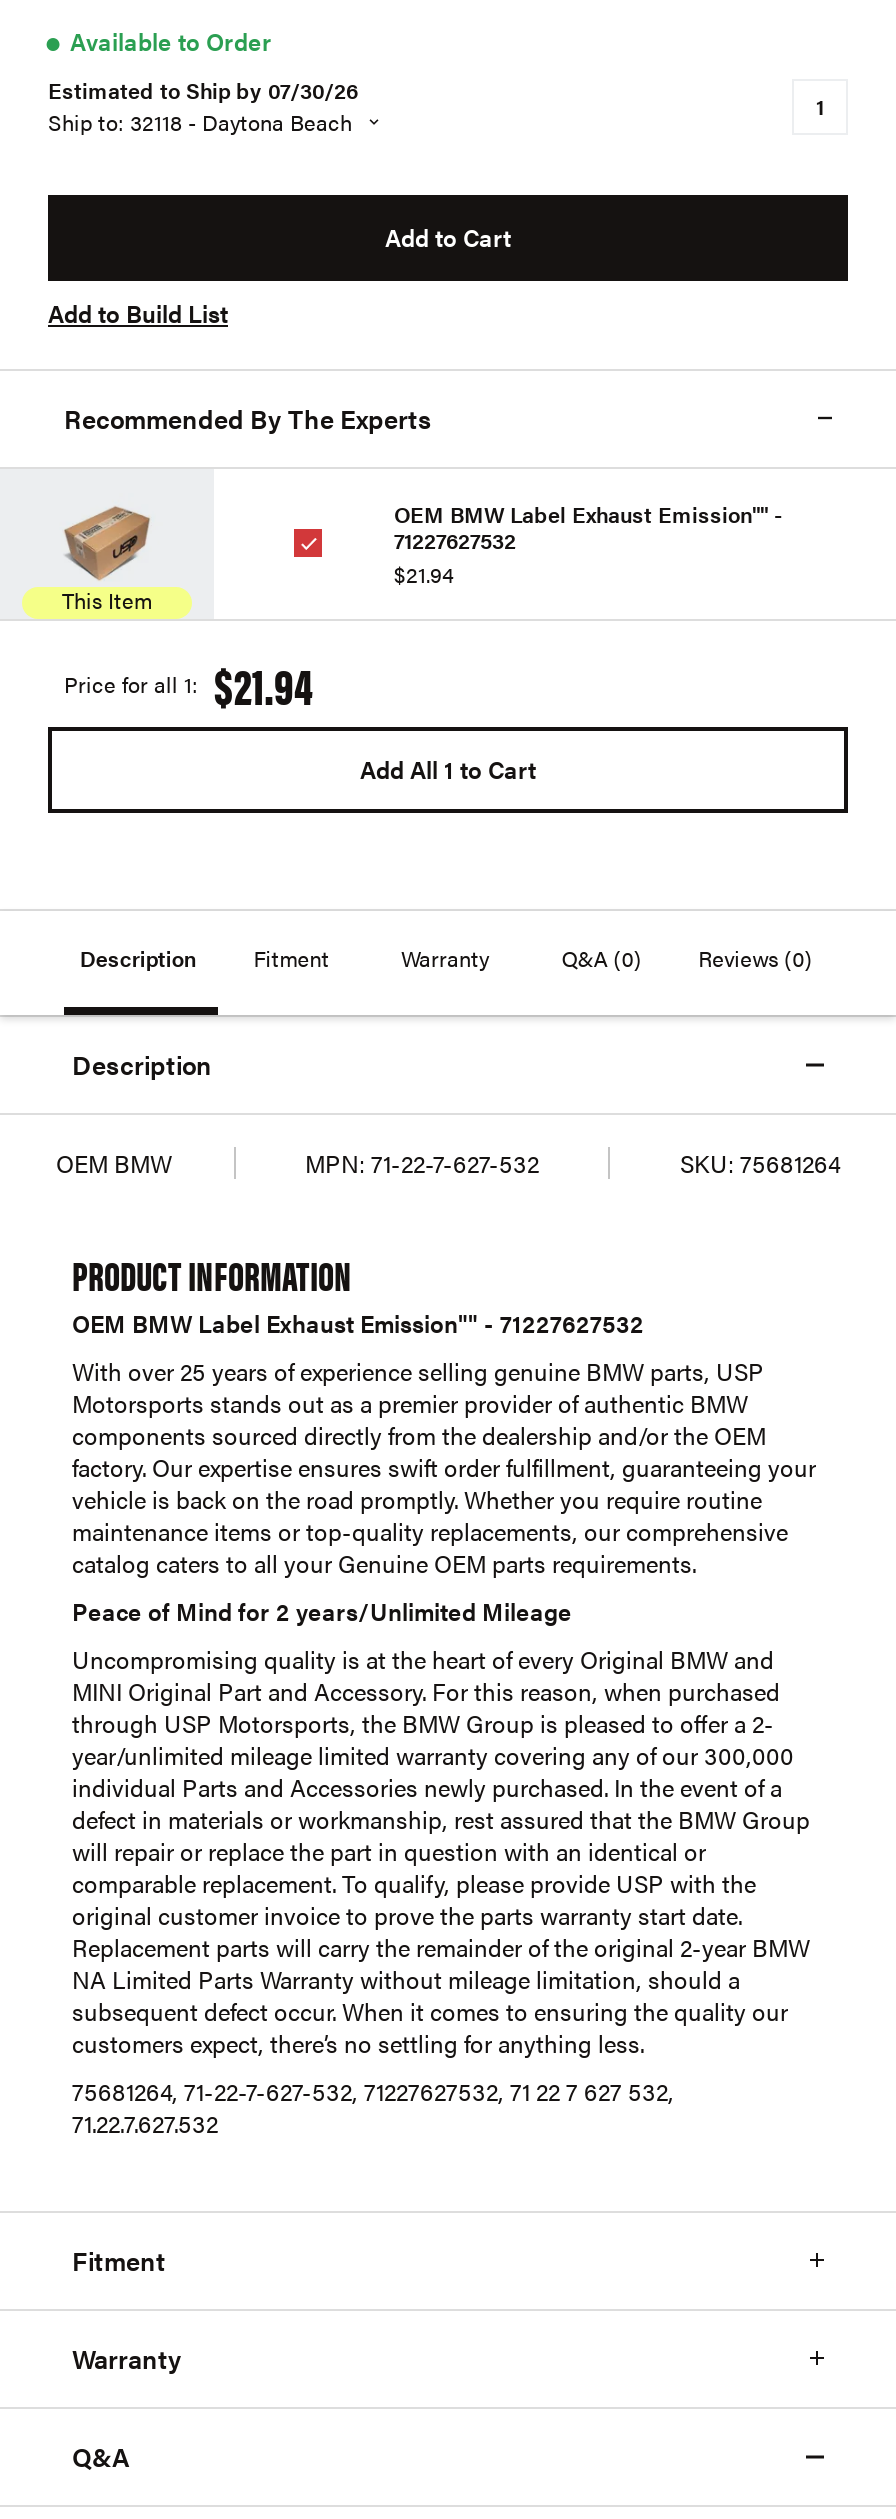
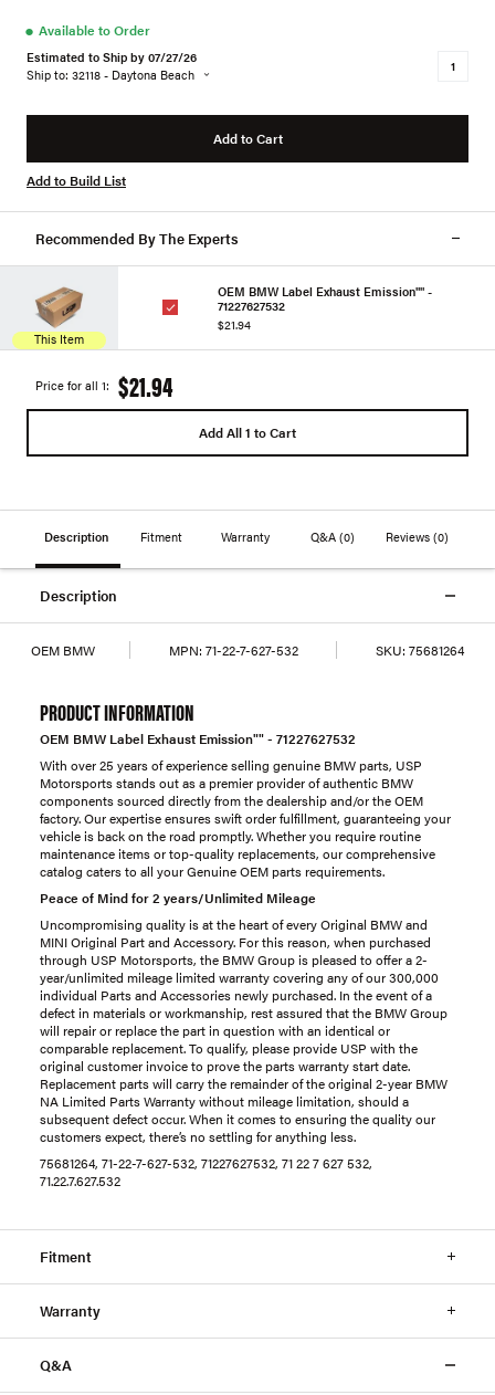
- Estimated to Ship by 07/30/26
+ Estimated to Ship by 07/27/26
